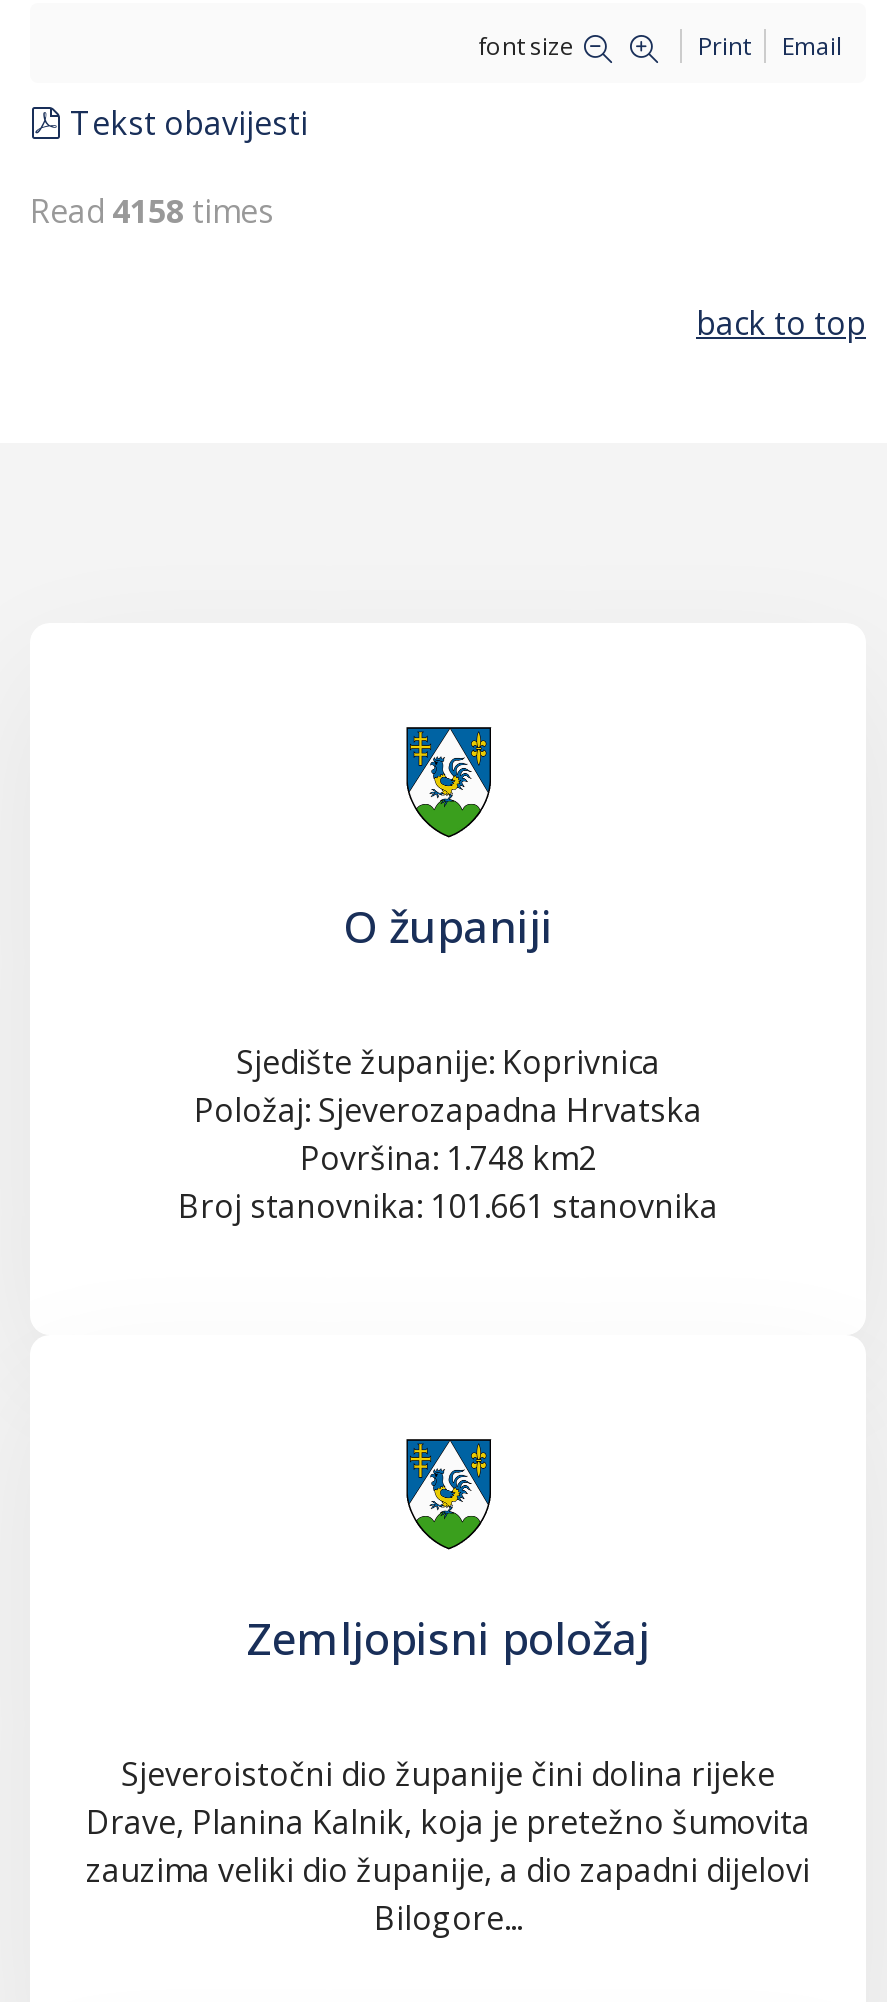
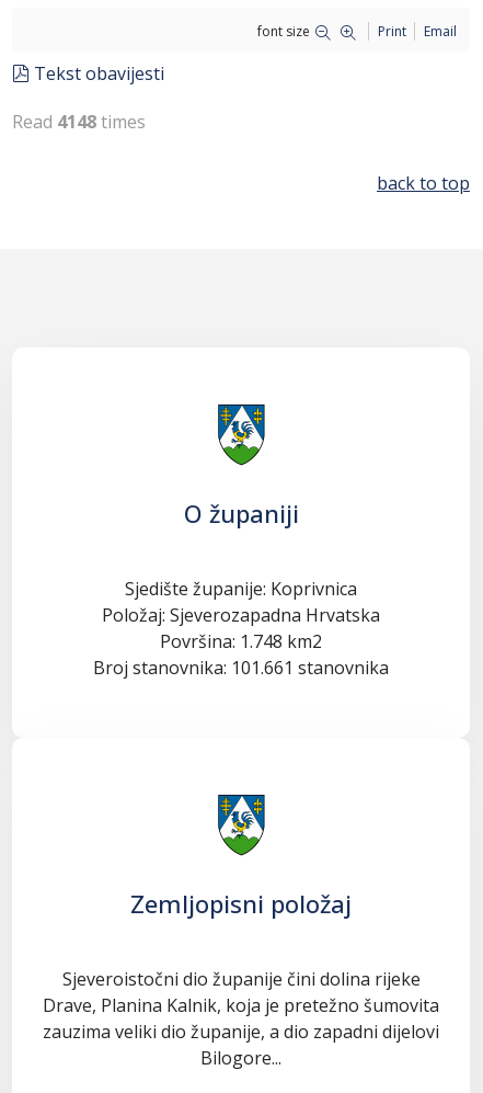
- Read 4158 times
+ Read 4148 times
